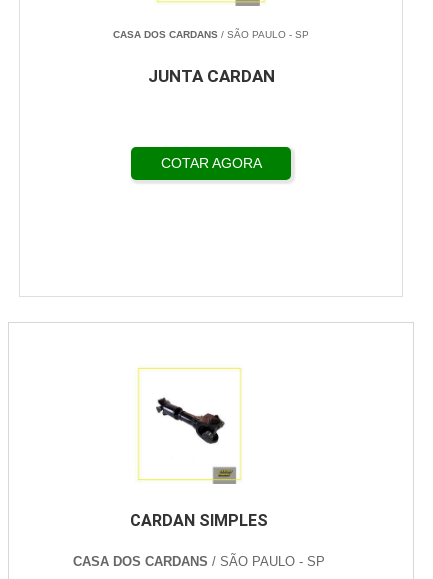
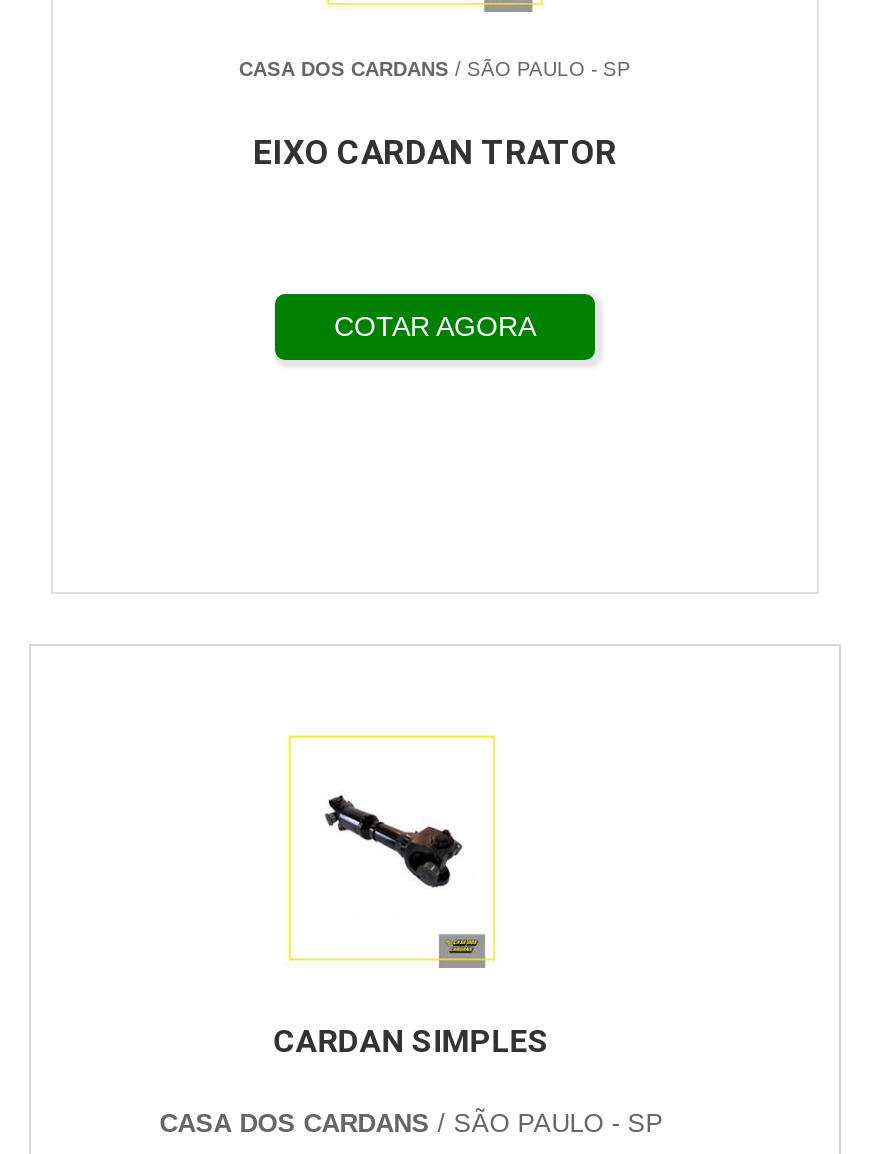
- JUNTA CARDAN
+ EIXO CARDAN TRATOR
